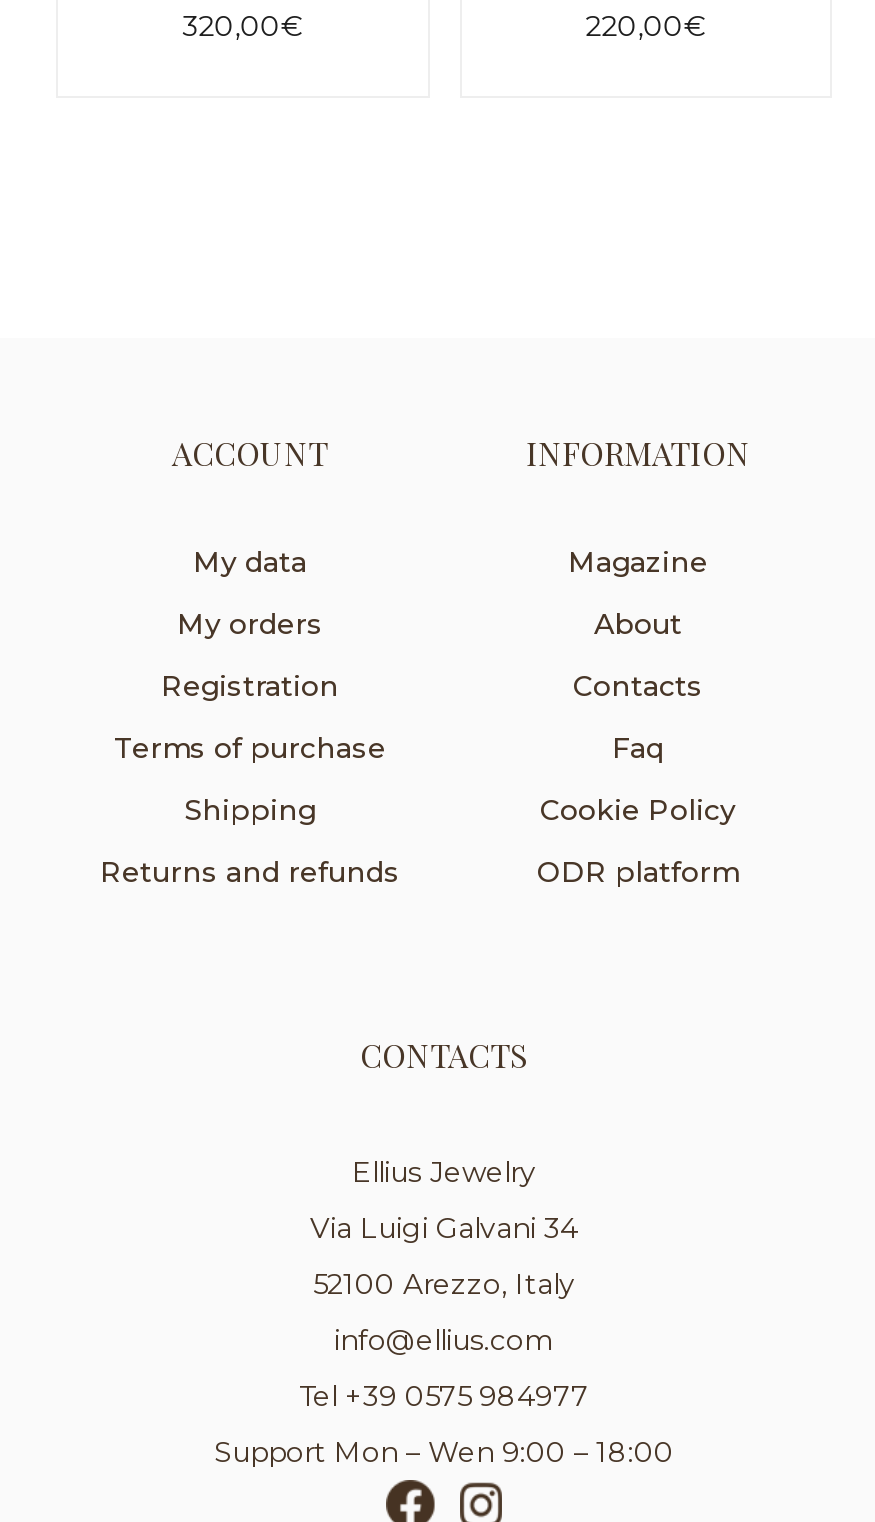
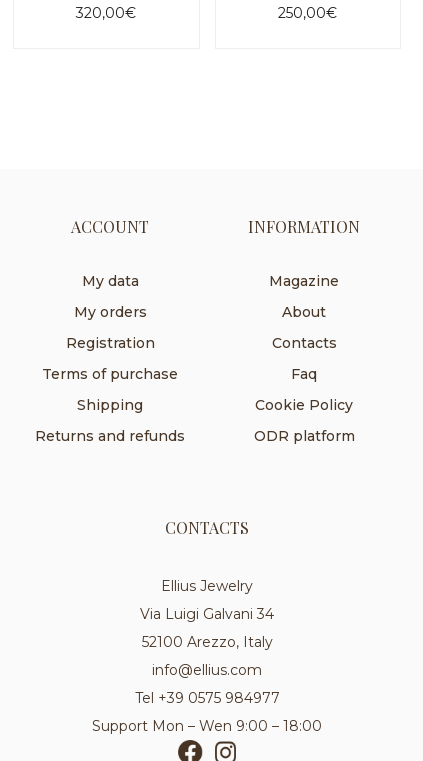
- 220,00€
+ 250,00€
